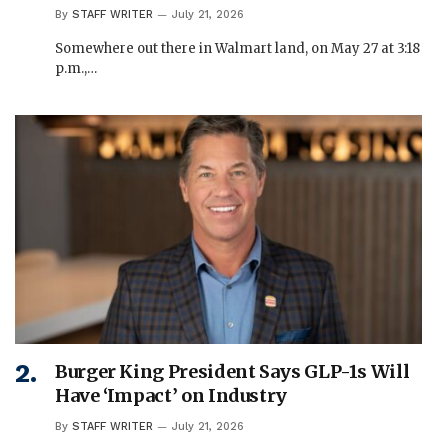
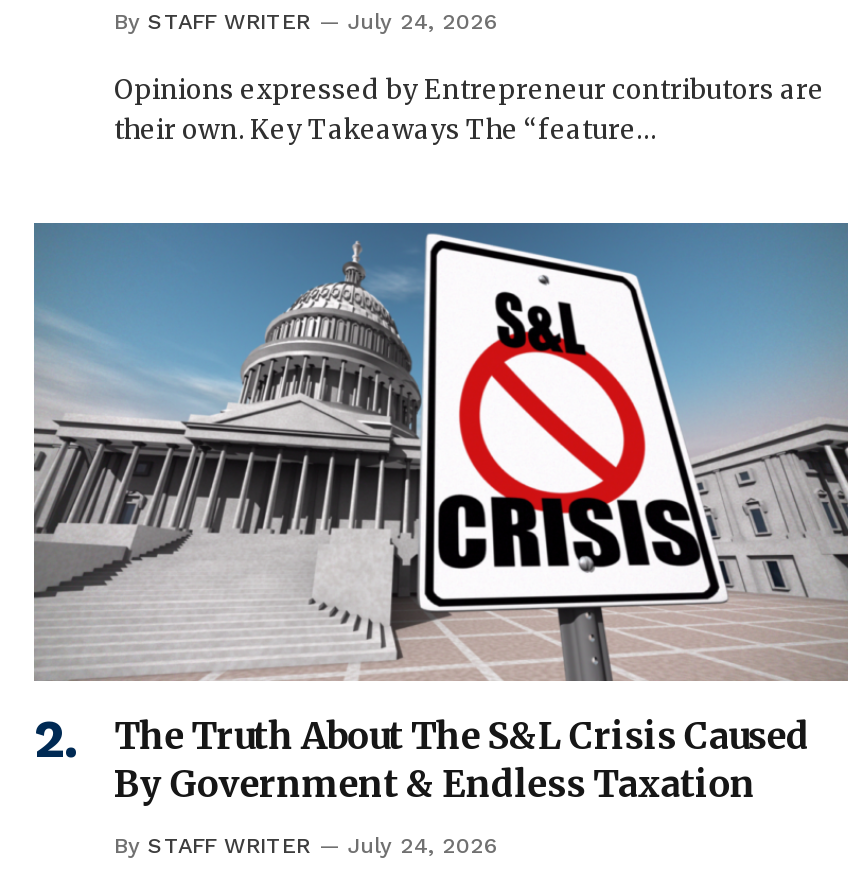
- By STAFF WRITER July 21, 2026
+ By STAFF WRITER July 24, 2026

- Somewhere out there in Walmart land, on May 27 at 3:18
- p.m.,…
+ Opinions expressed by Entrepreneur contributors are
+ their own. Key Takeaways The “feature…

- [image]
- Burger King President Says GLP-1s Will
- Have ‘Impact’ on Industry
+ [image]
+ The Truth About The S&L Crisis Caused
+ By Government & Endless Taxation

- By STAFF WRITER July 21, 2026
+ By STAFF WRITER July 24, 2026
